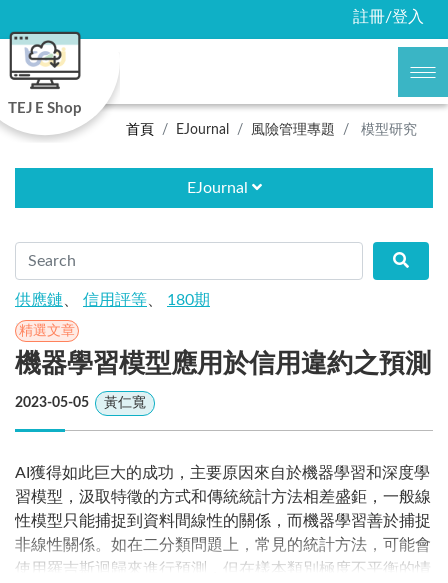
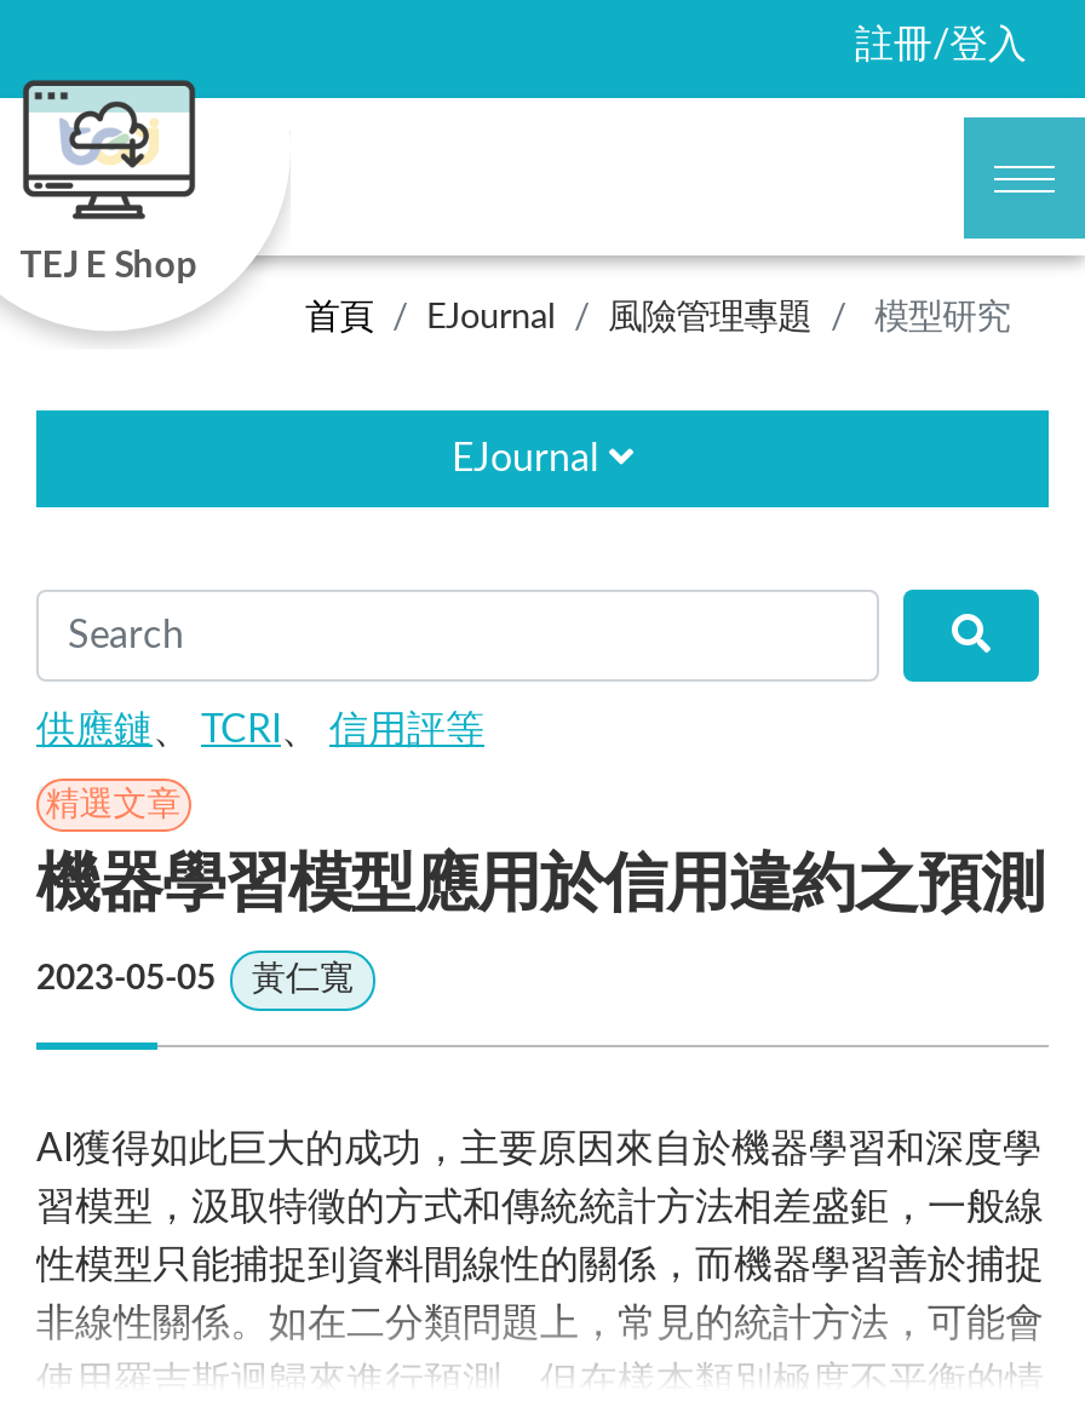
- 供應鏈、信用評等、180期
+ 供應鏈、TCRI、信用評等
